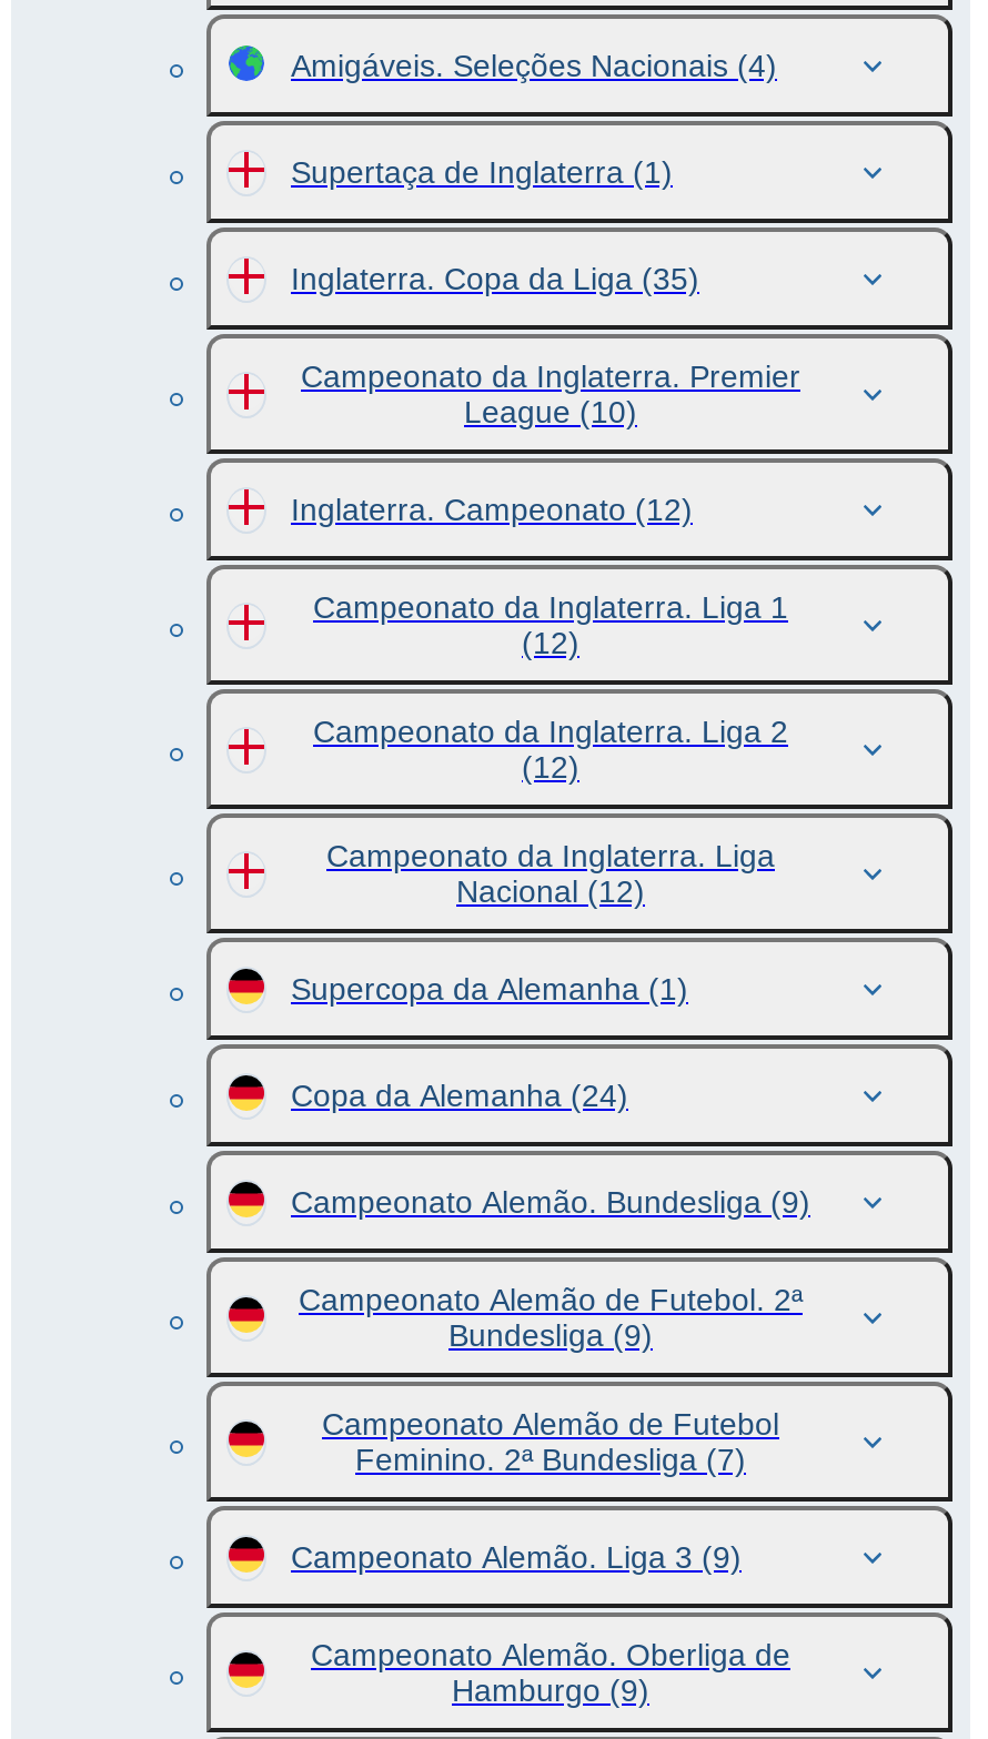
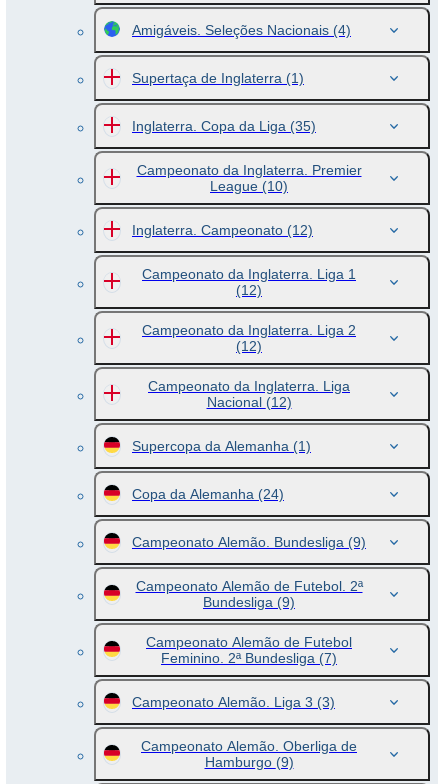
- Campeonato Alemão. Liga 3 (9)
+ Campeonato Alemão. Liga 3 (3)
